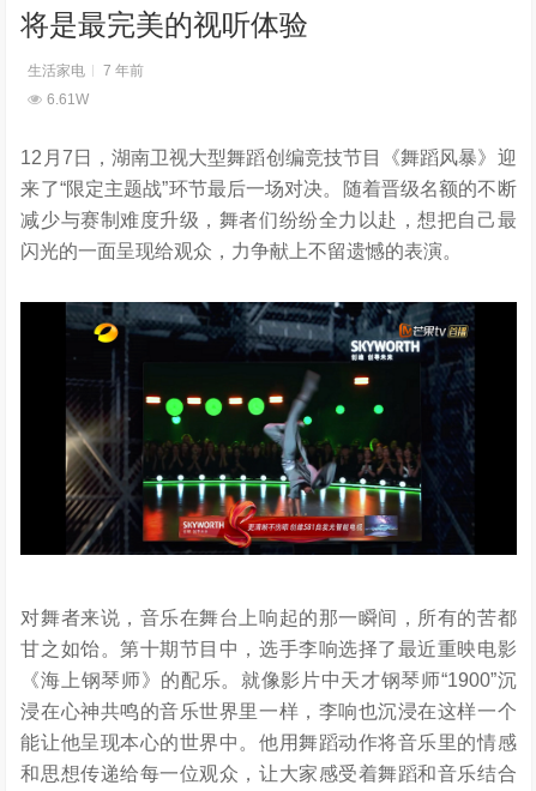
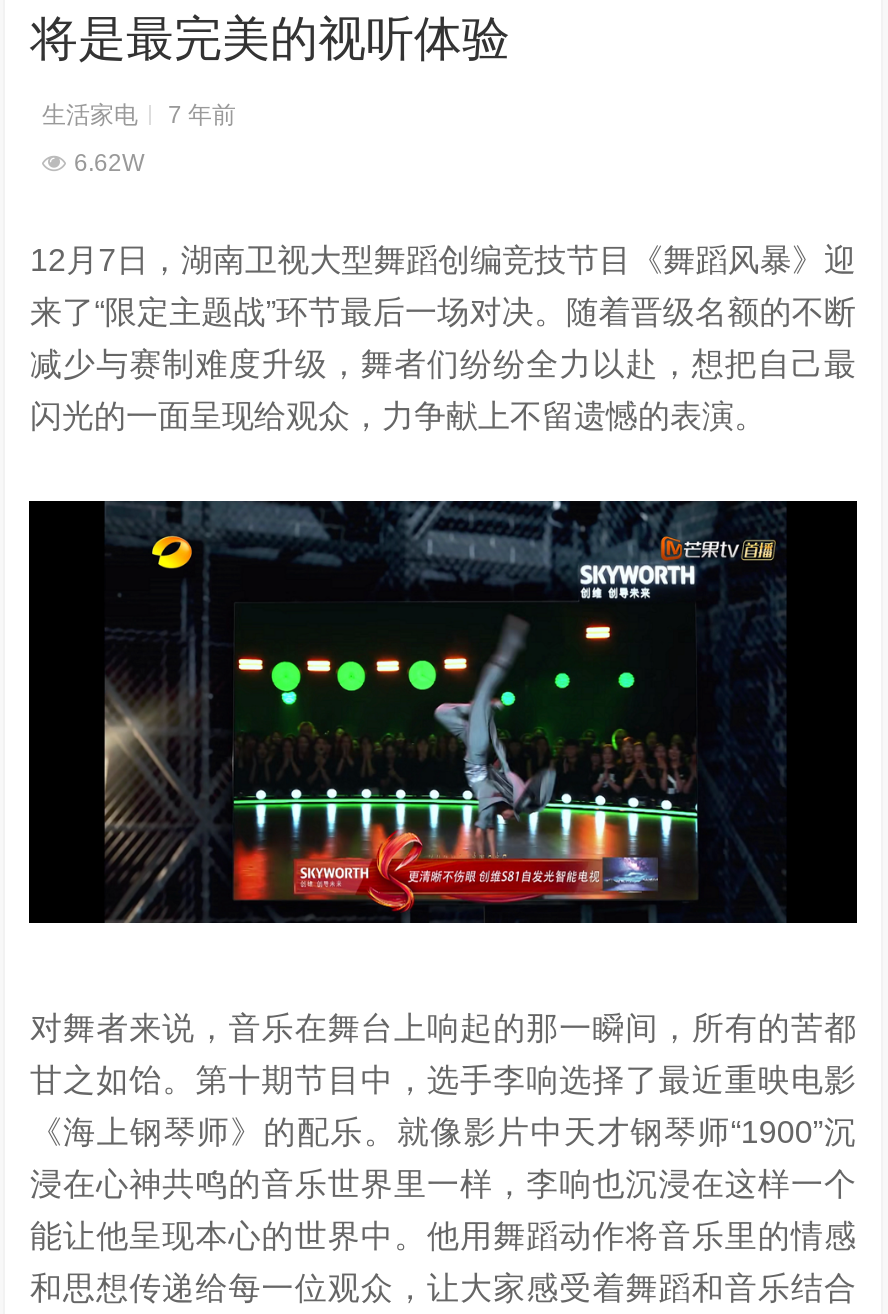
- 6.61W
+ 6.62W
